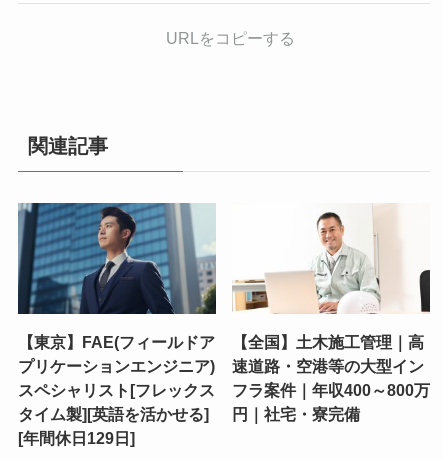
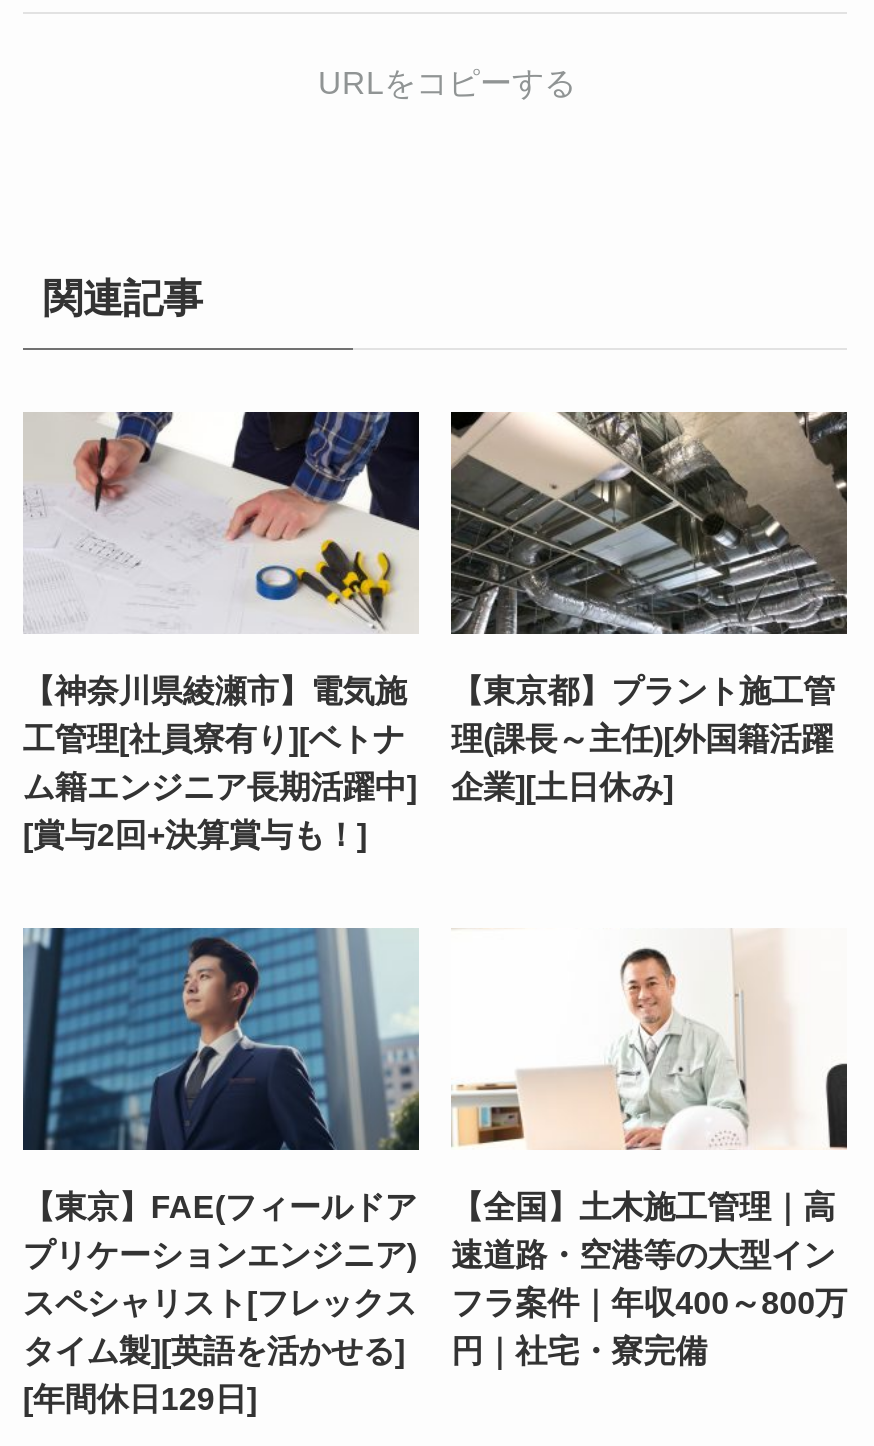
+ [image]
+ 【神奈川県綾瀬市】電気施
+ 工管理[社員寮有り][ベトナ
+ ム籍エンジニア長期活躍中]
+ [賞与2回+決算賞与も！]

+ [image]
+ 【東京都】プラント施工管
+ 理(課長～主任)[外国籍活躍
+ 企業][土日休み]
